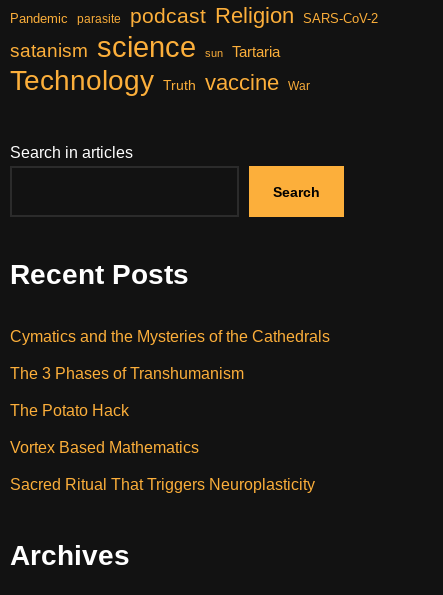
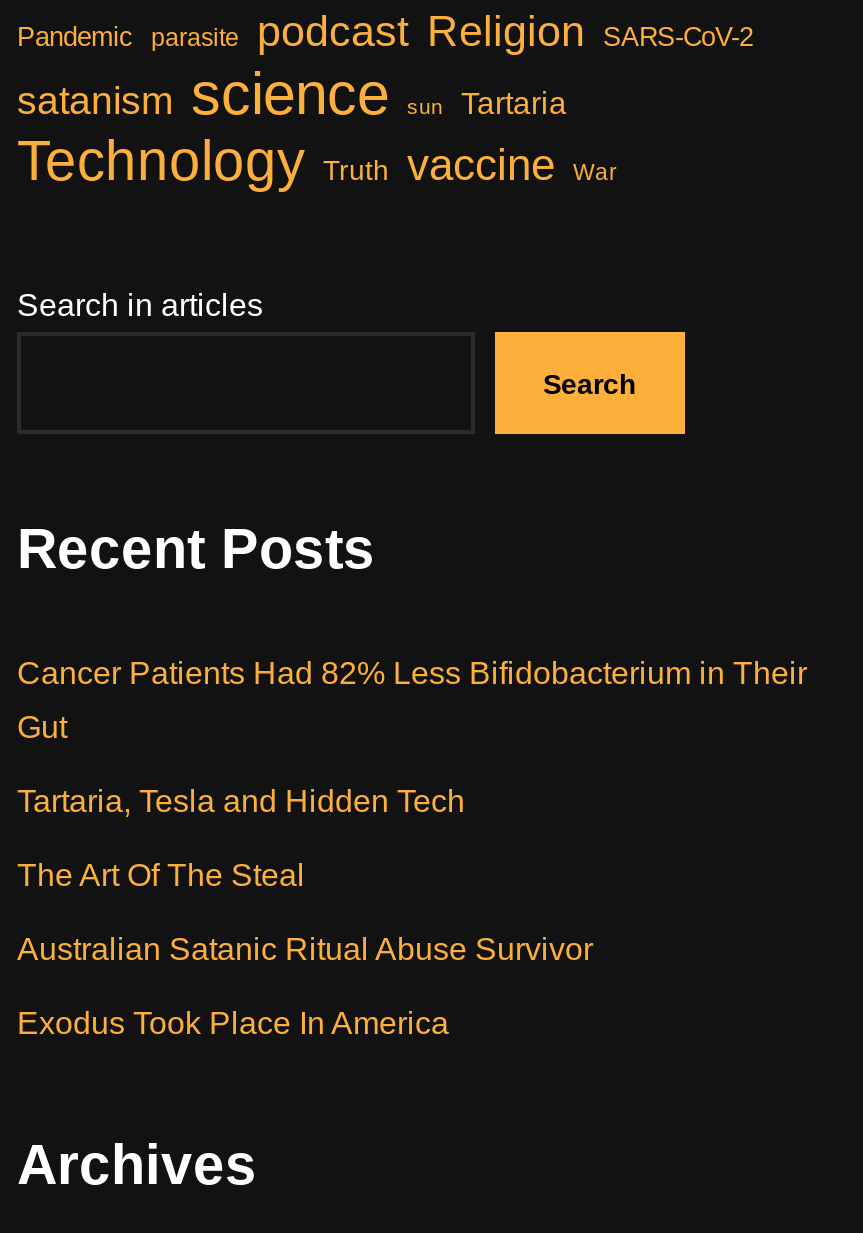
- Cymatics and the Mysteries of the Cathedrals
- The 3 Phases of Transhumanism
- The Potato Hack
- Vortex Based Mathematics
- Sacred Ritual That Triggers Neuroplasticity
+ Cancer Patients Had 82% Less Bifidobacterium in Their
+ Gut
+ Tartaria, Tesla and Hidden Tech
+ The Art Of The Steal
+ Australian Satanic Ritual Abuse Survivor
+ Exodus Took Place In America
